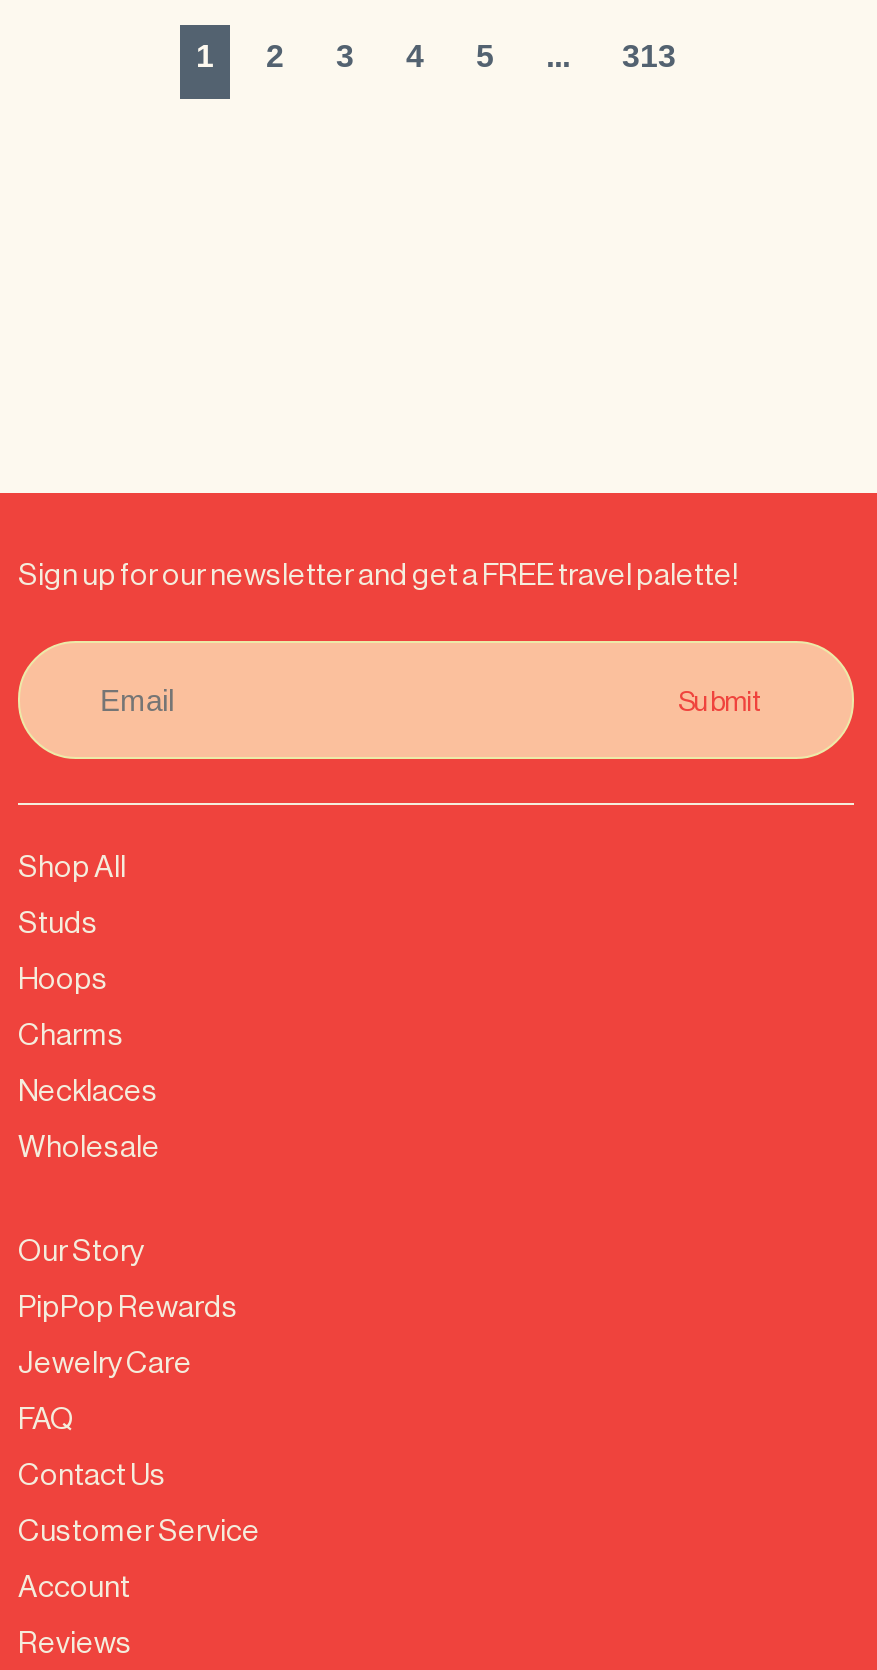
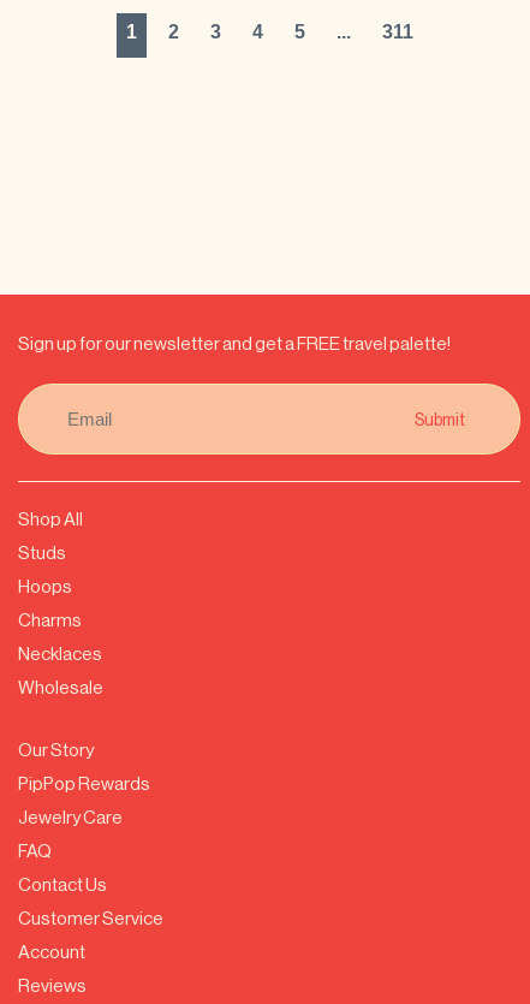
- 313
+ 311
